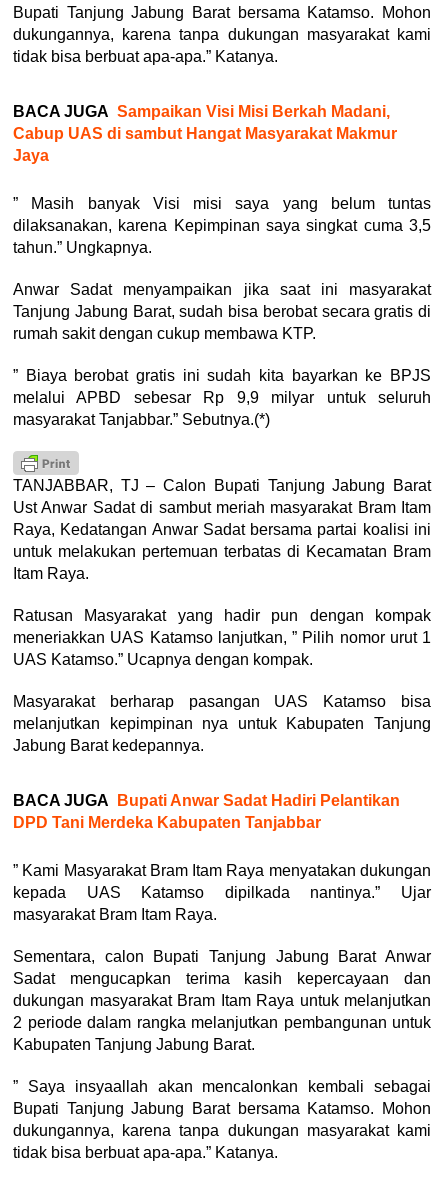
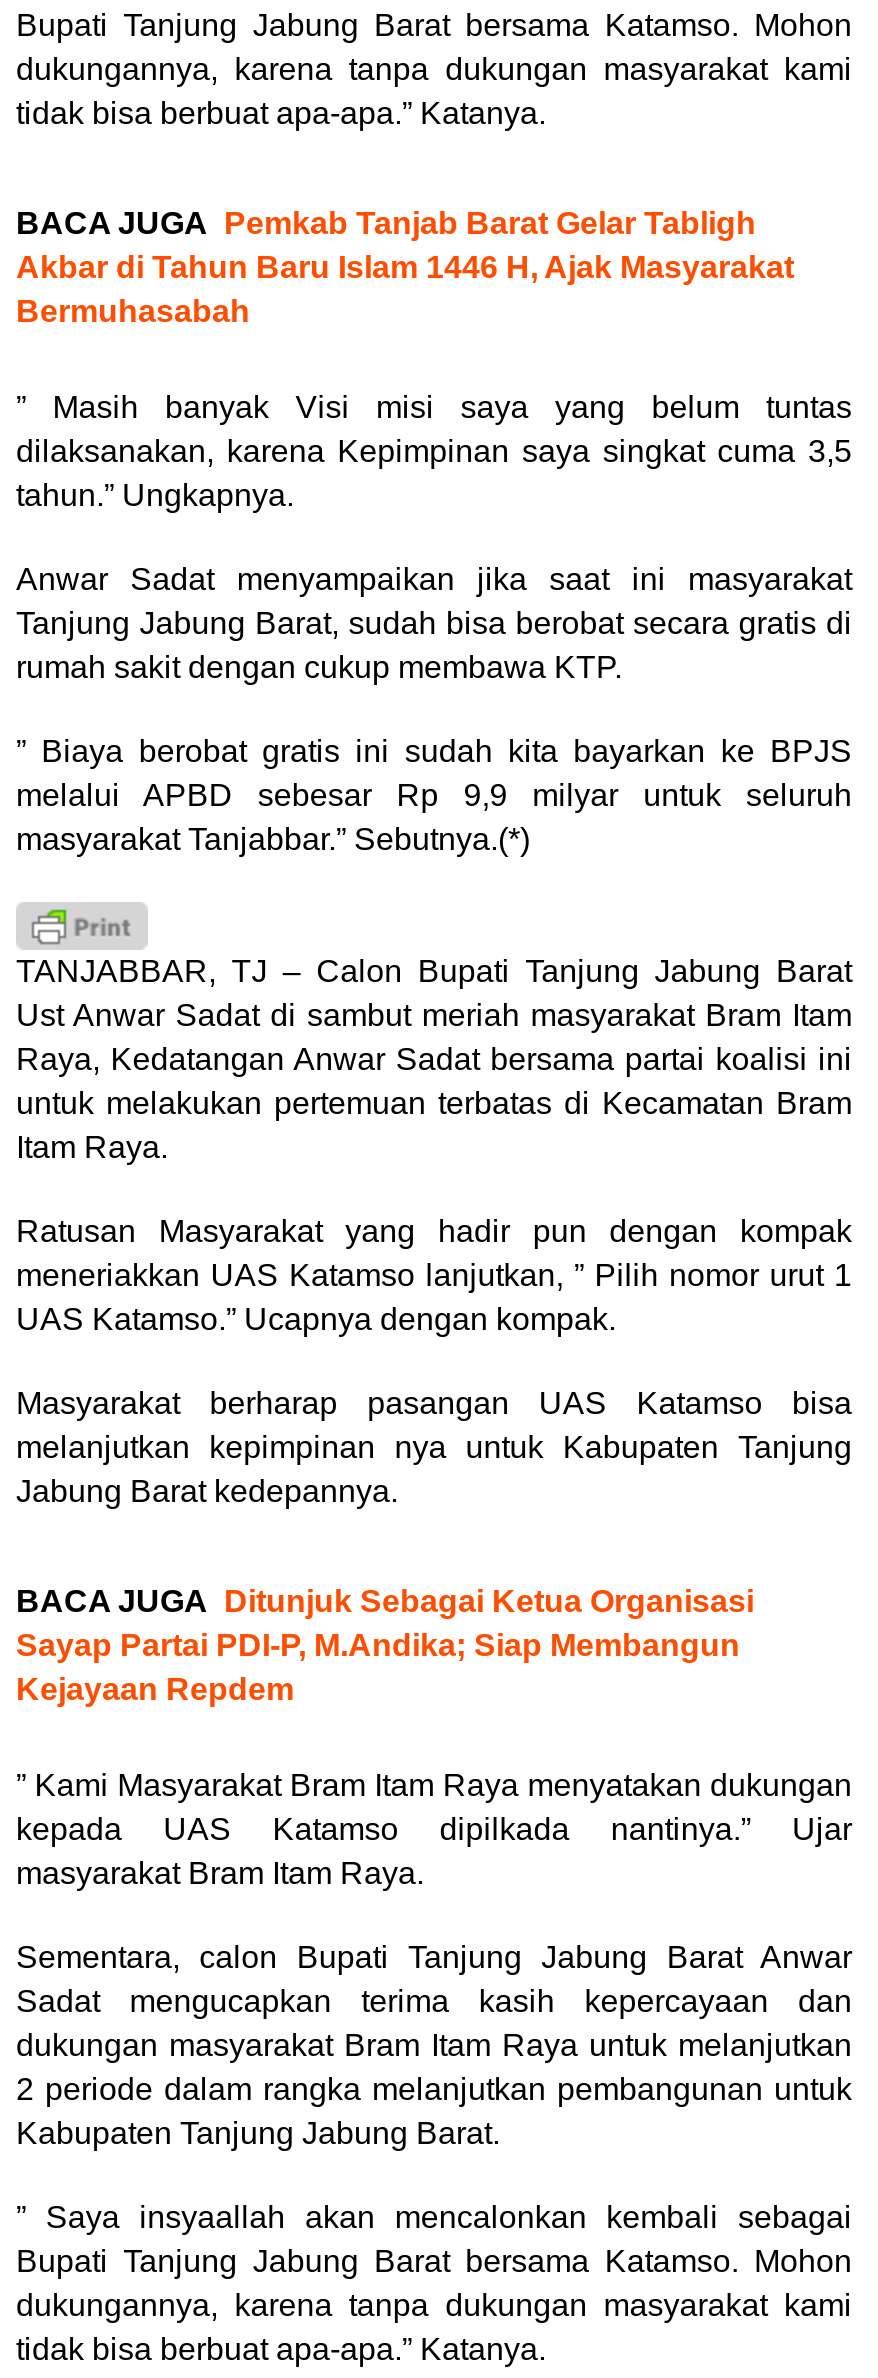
- BACA JUGA Sampaikan Visi Misi Berkah Madani,
- Cabup UAS di sambut Hangat Masyarakat Makmur
- Jaya
+ BACA JUGA Pemkab Tanjab Barat Gelar Tabligh
+ Akbar di Tahun Baru Islam 1446 H, Ajak Masyarakat
+ Bermuhasabah

- BACA JUGA Bupati Anwar Sadat Hadiri Pelantikan
- DPD Tani Merdeka Kabupaten Tanjabbar
+ BACA JUGA Ditunjuk Sebagai Ketua Organisasi
+ Sayap Partai PDI-P, M.Andika; Siap Membangun
+ Kejayaan Repdem
